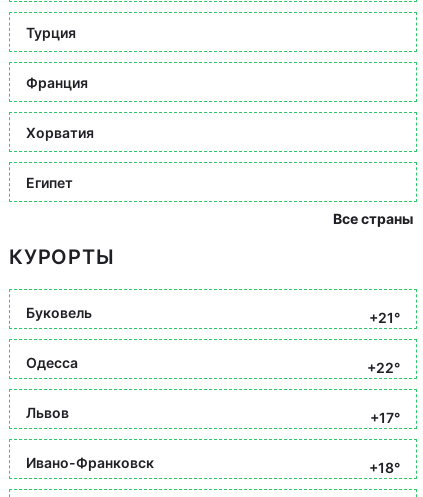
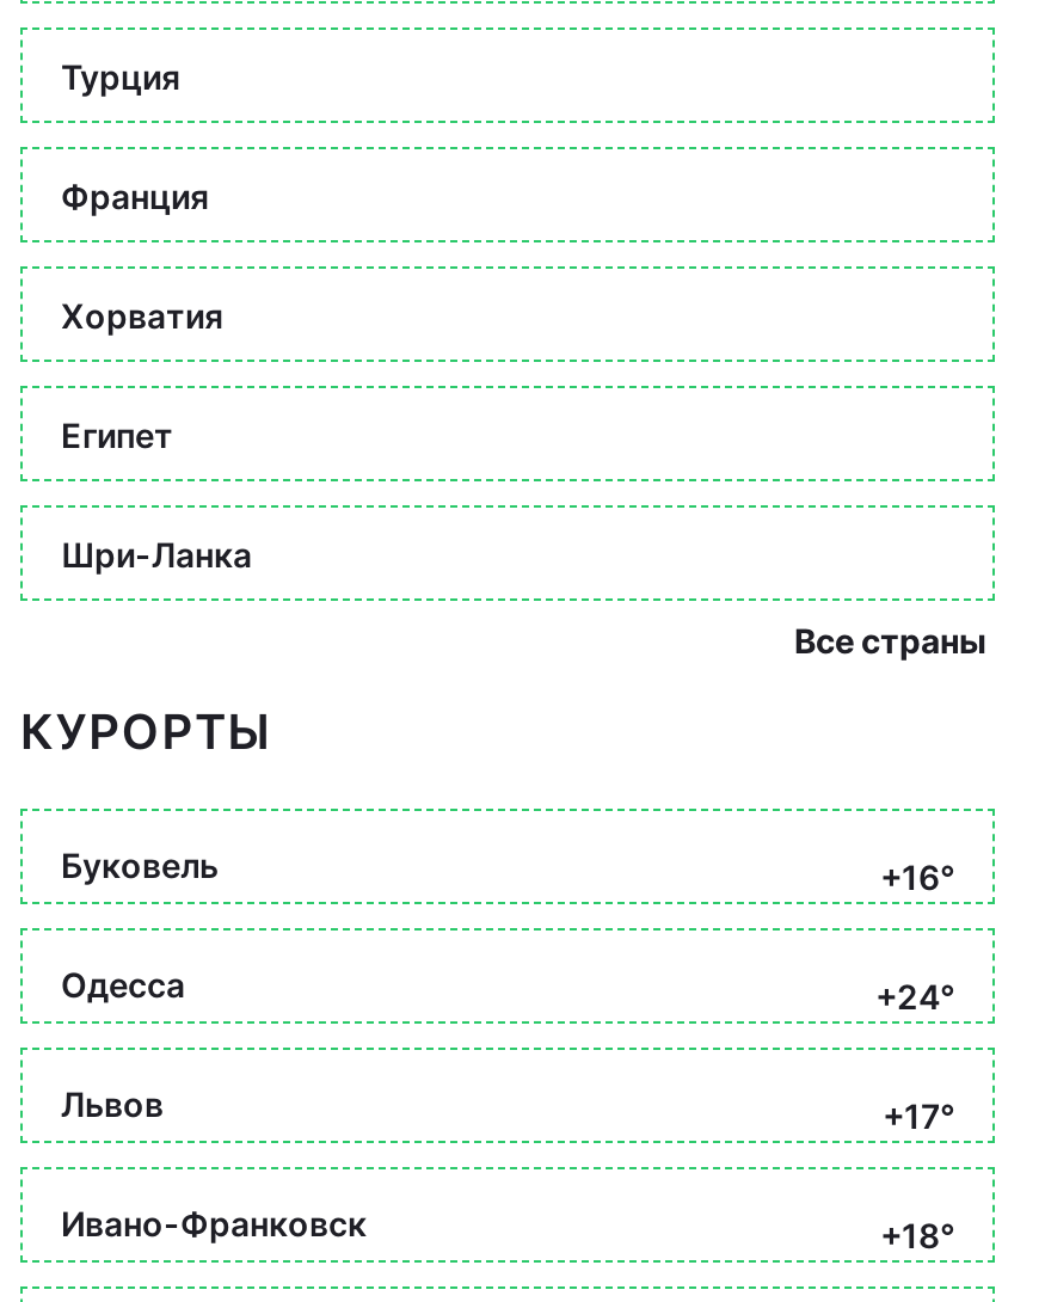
+ Шри-Ланка

- +21°
+ +16°

- +22°
+ +24°
